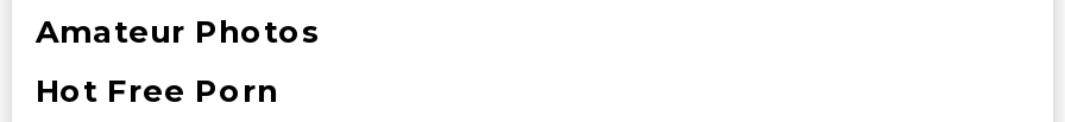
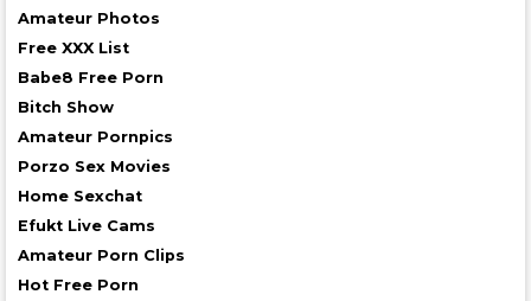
+ Free XXX List
+ Babe8 Free Porn
+ Bitch Show
+ Amateur Pornpics
+ Porzo Sex Movies
+ Home Sexchat
+ Efukt Live Cams
+ Amateur Porn Clips
